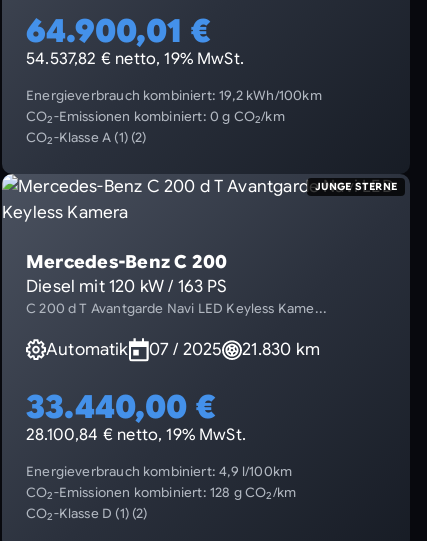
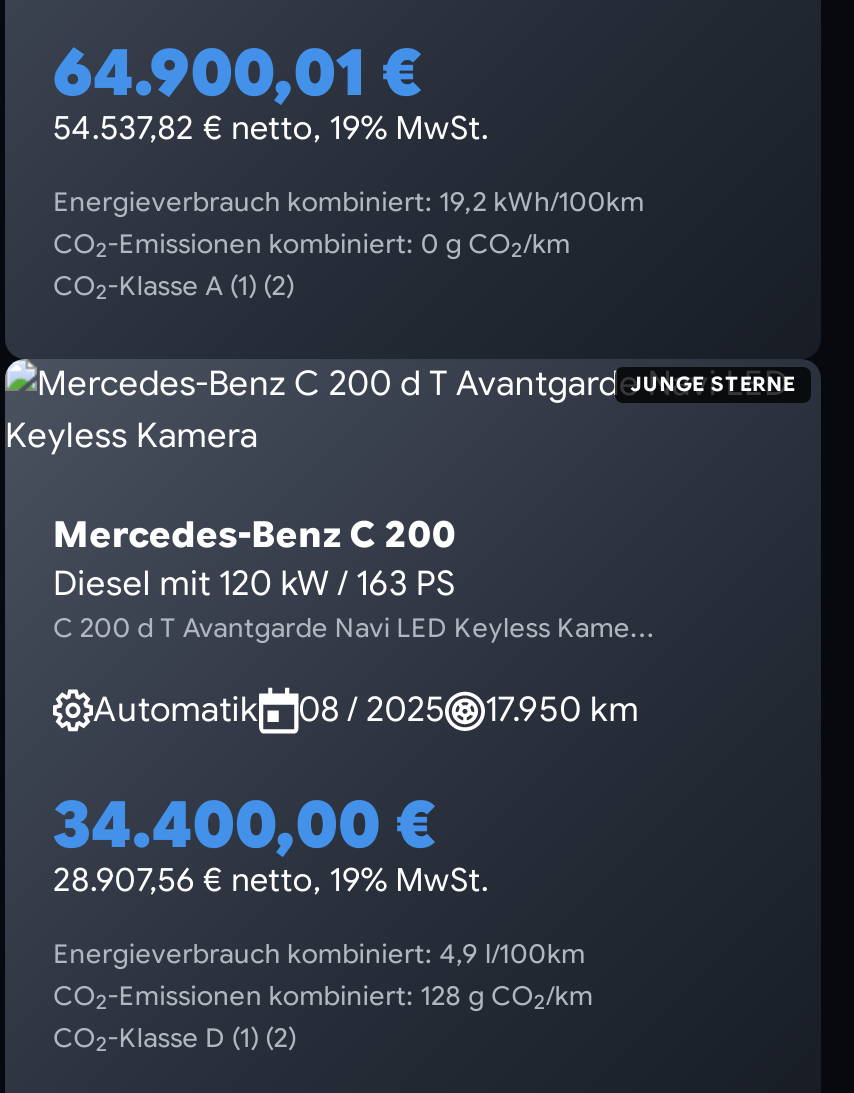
- 07 / 2025
+ 08 / 2025

- 21.830 km
+ 17.950 km

- 33.440,00 €
+ 34.400,00 €

- 28.100,84 € netto, 19% MwSt.
+ 28.907,56 € netto, 19% MwSt.
